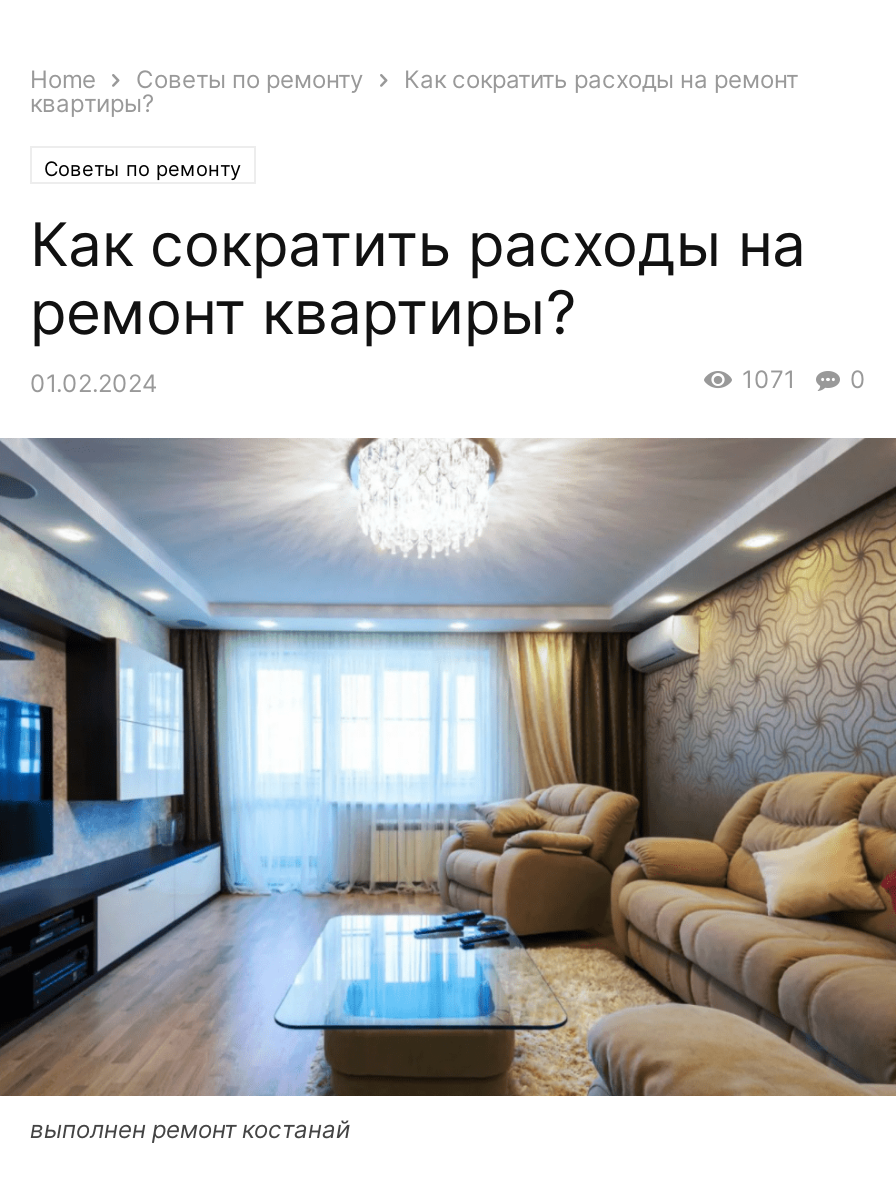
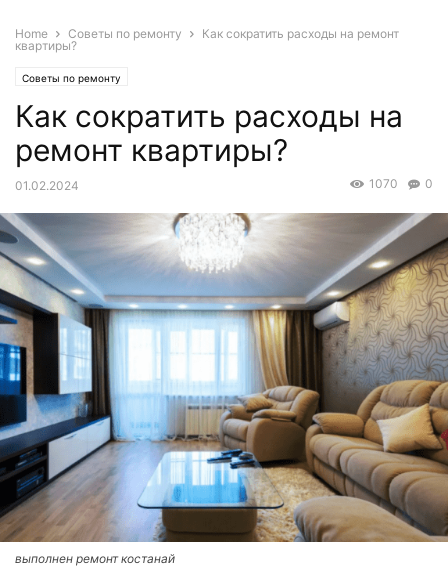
- 1071 0
+ 1070 0
